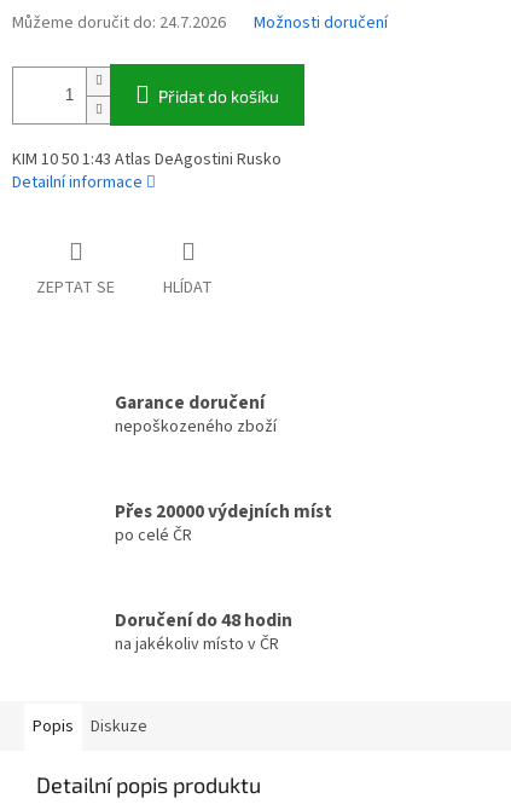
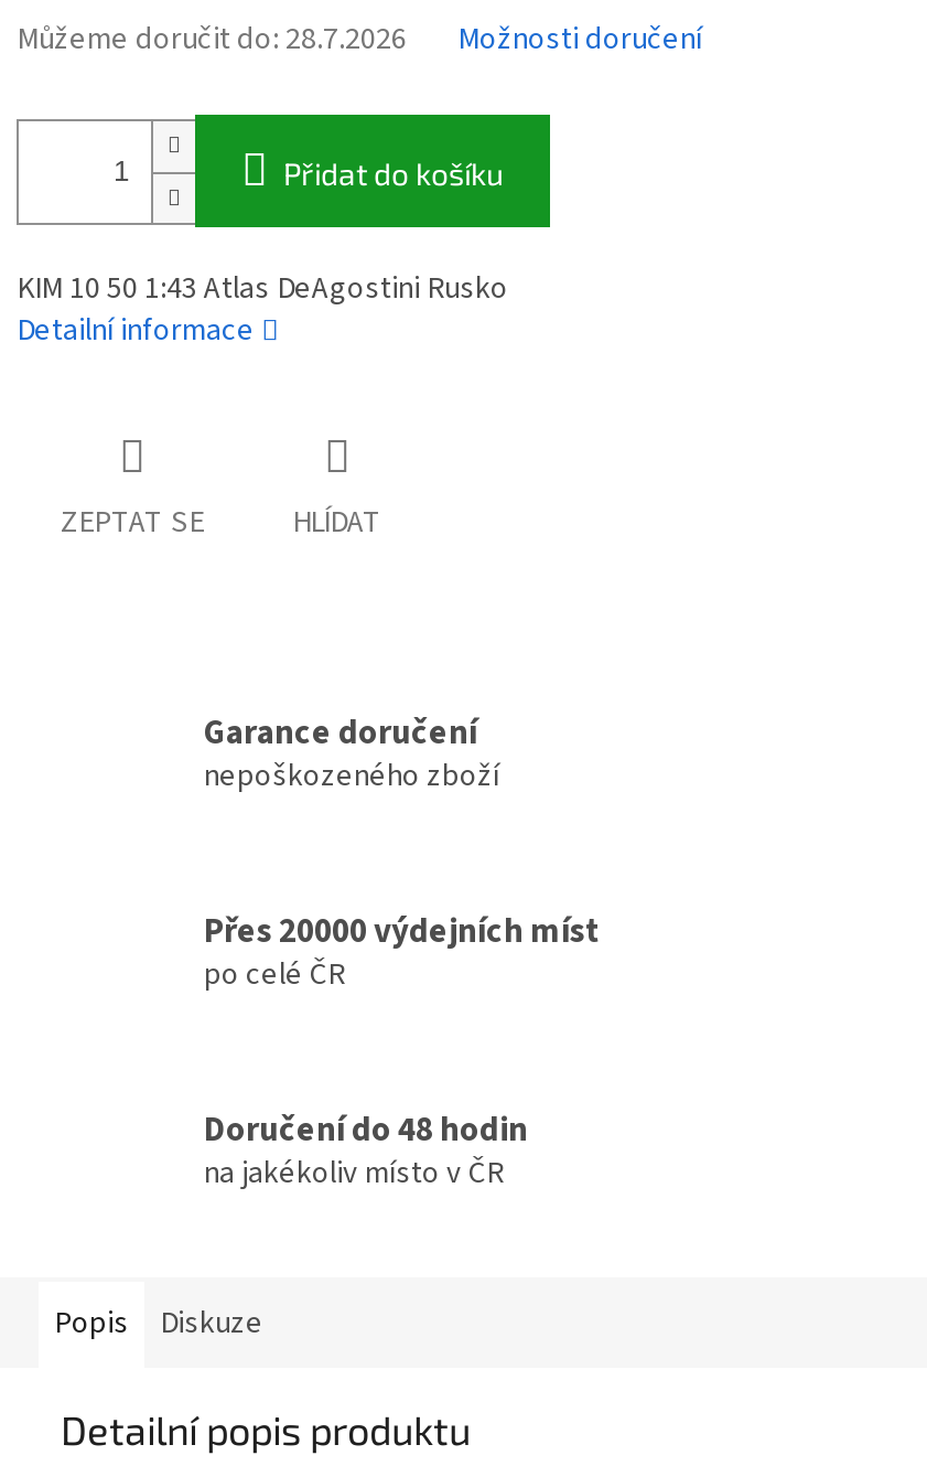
- Můžeme doručit do: 24.7.2026
+ Můžeme doručit do: 28.7.2026
